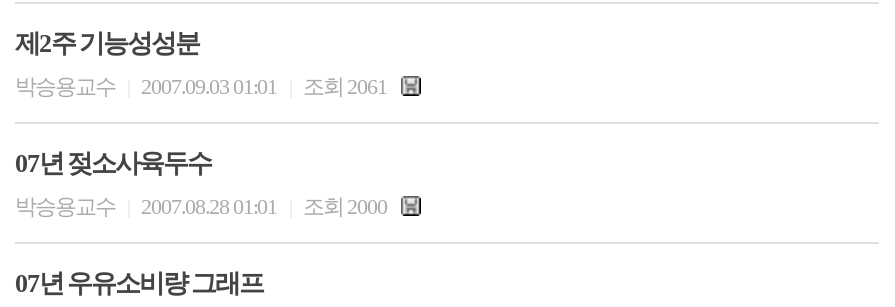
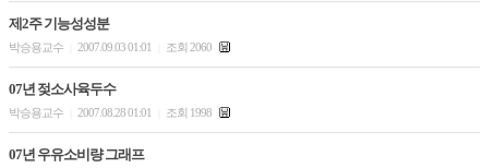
- 박승용교수 2007.09.03 01:01 조회 2061
+ 박승용교수 2007.09.03 01:01 조회 2060

- 박승용교수 2007.08.28 01:01 조회 2000
+ 박승용교수 2007.08.28 01:01 조회 1998
